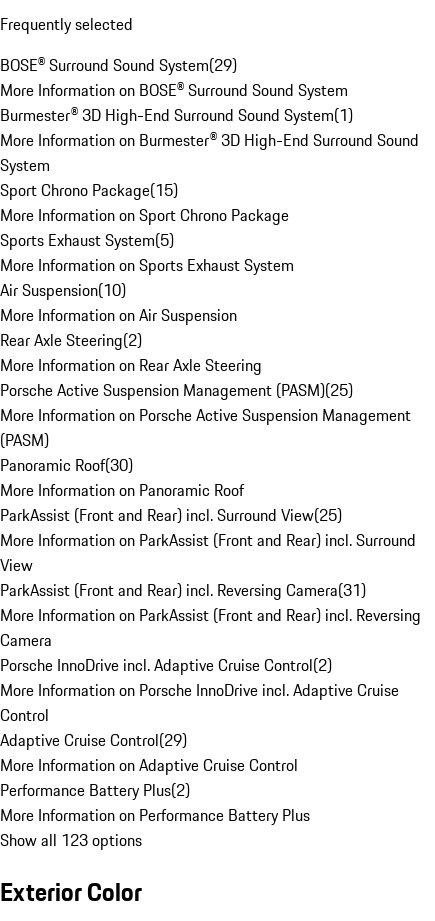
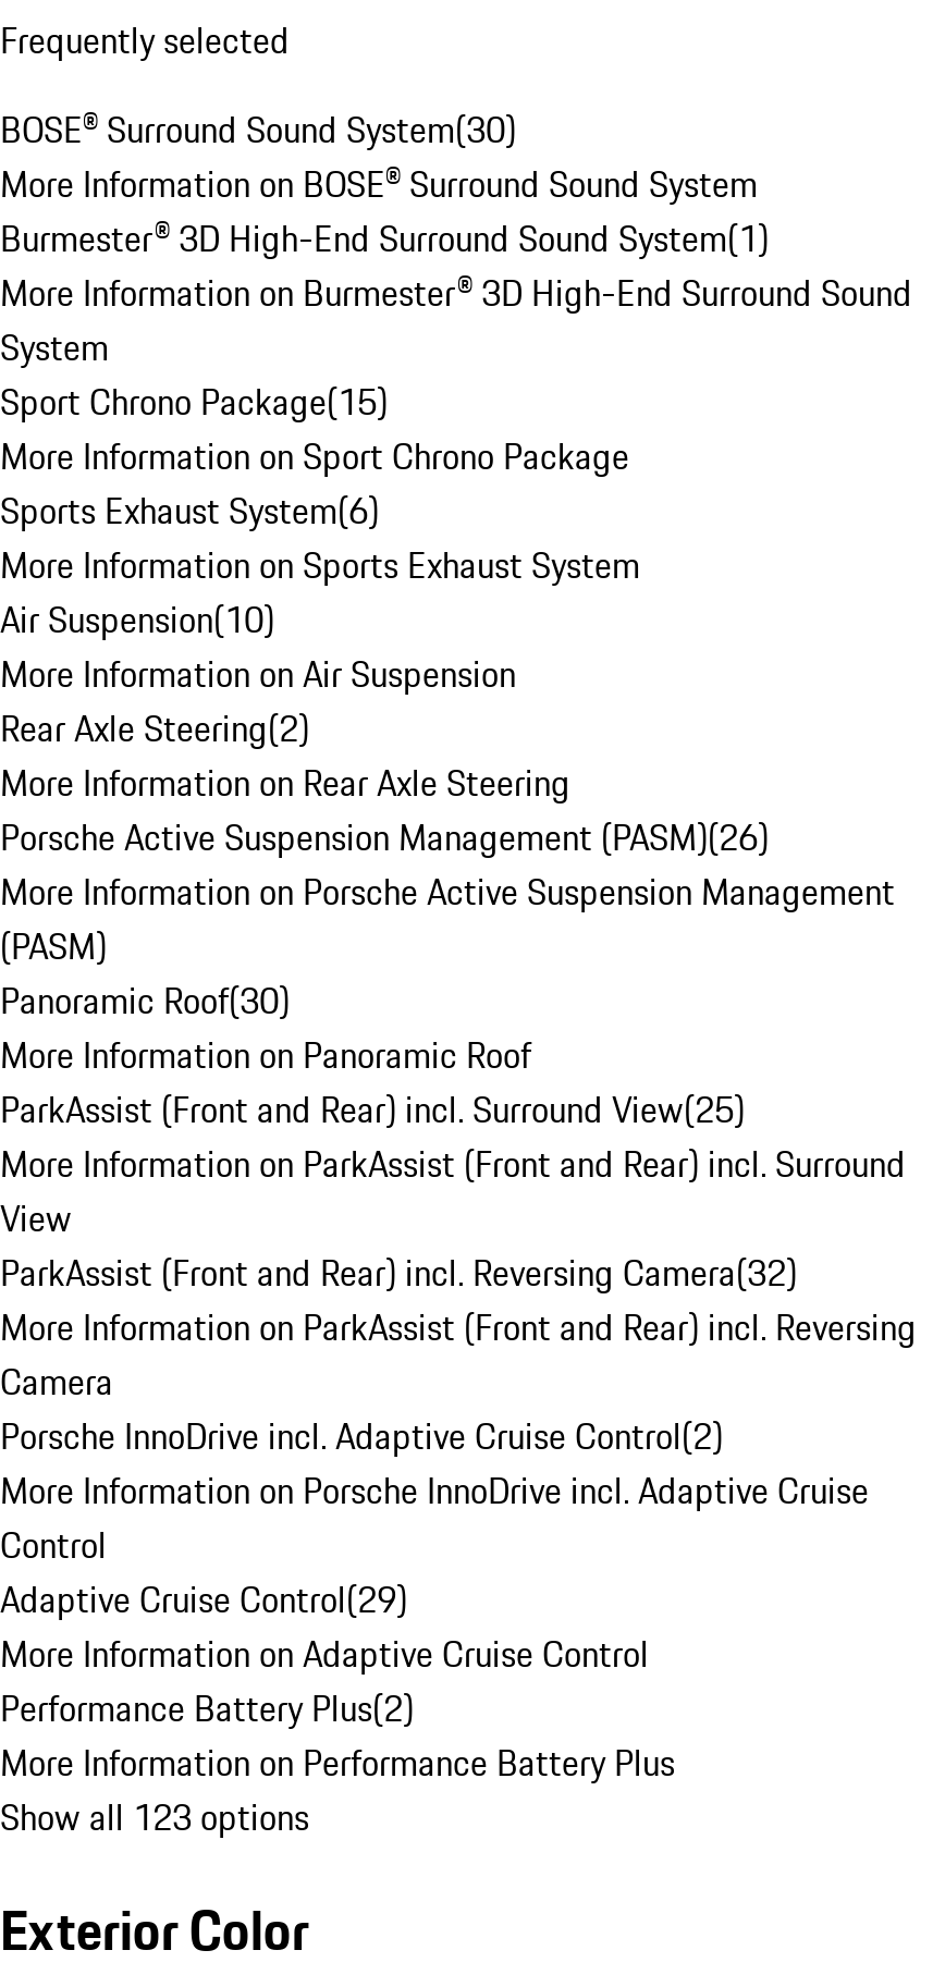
- BOSE® Surround Sound System(29)
+ BOSE® Surround Sound System(30)

- Sports Exhaust System(5)
+ Sports Exhaust System(6)

- Porsche Active Suspension Management (PASM)(25)
+ Porsche Active Suspension Management (PASM)(26)

- ParkAssist (Front and Rear) incl. Reversing Camera(31)
+ ParkAssist (Front and Rear) incl. Reversing Camera(32)
